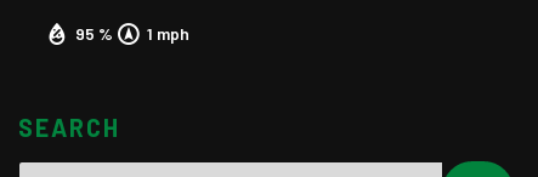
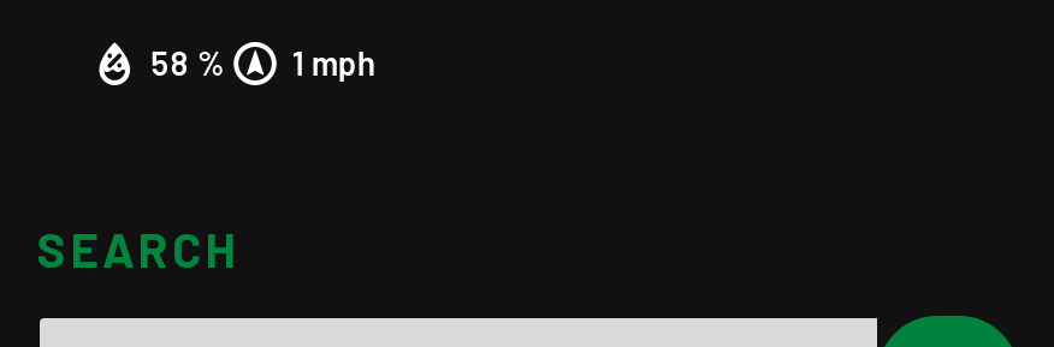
- 95 % 1 mph
+ 58 % 1 mph
